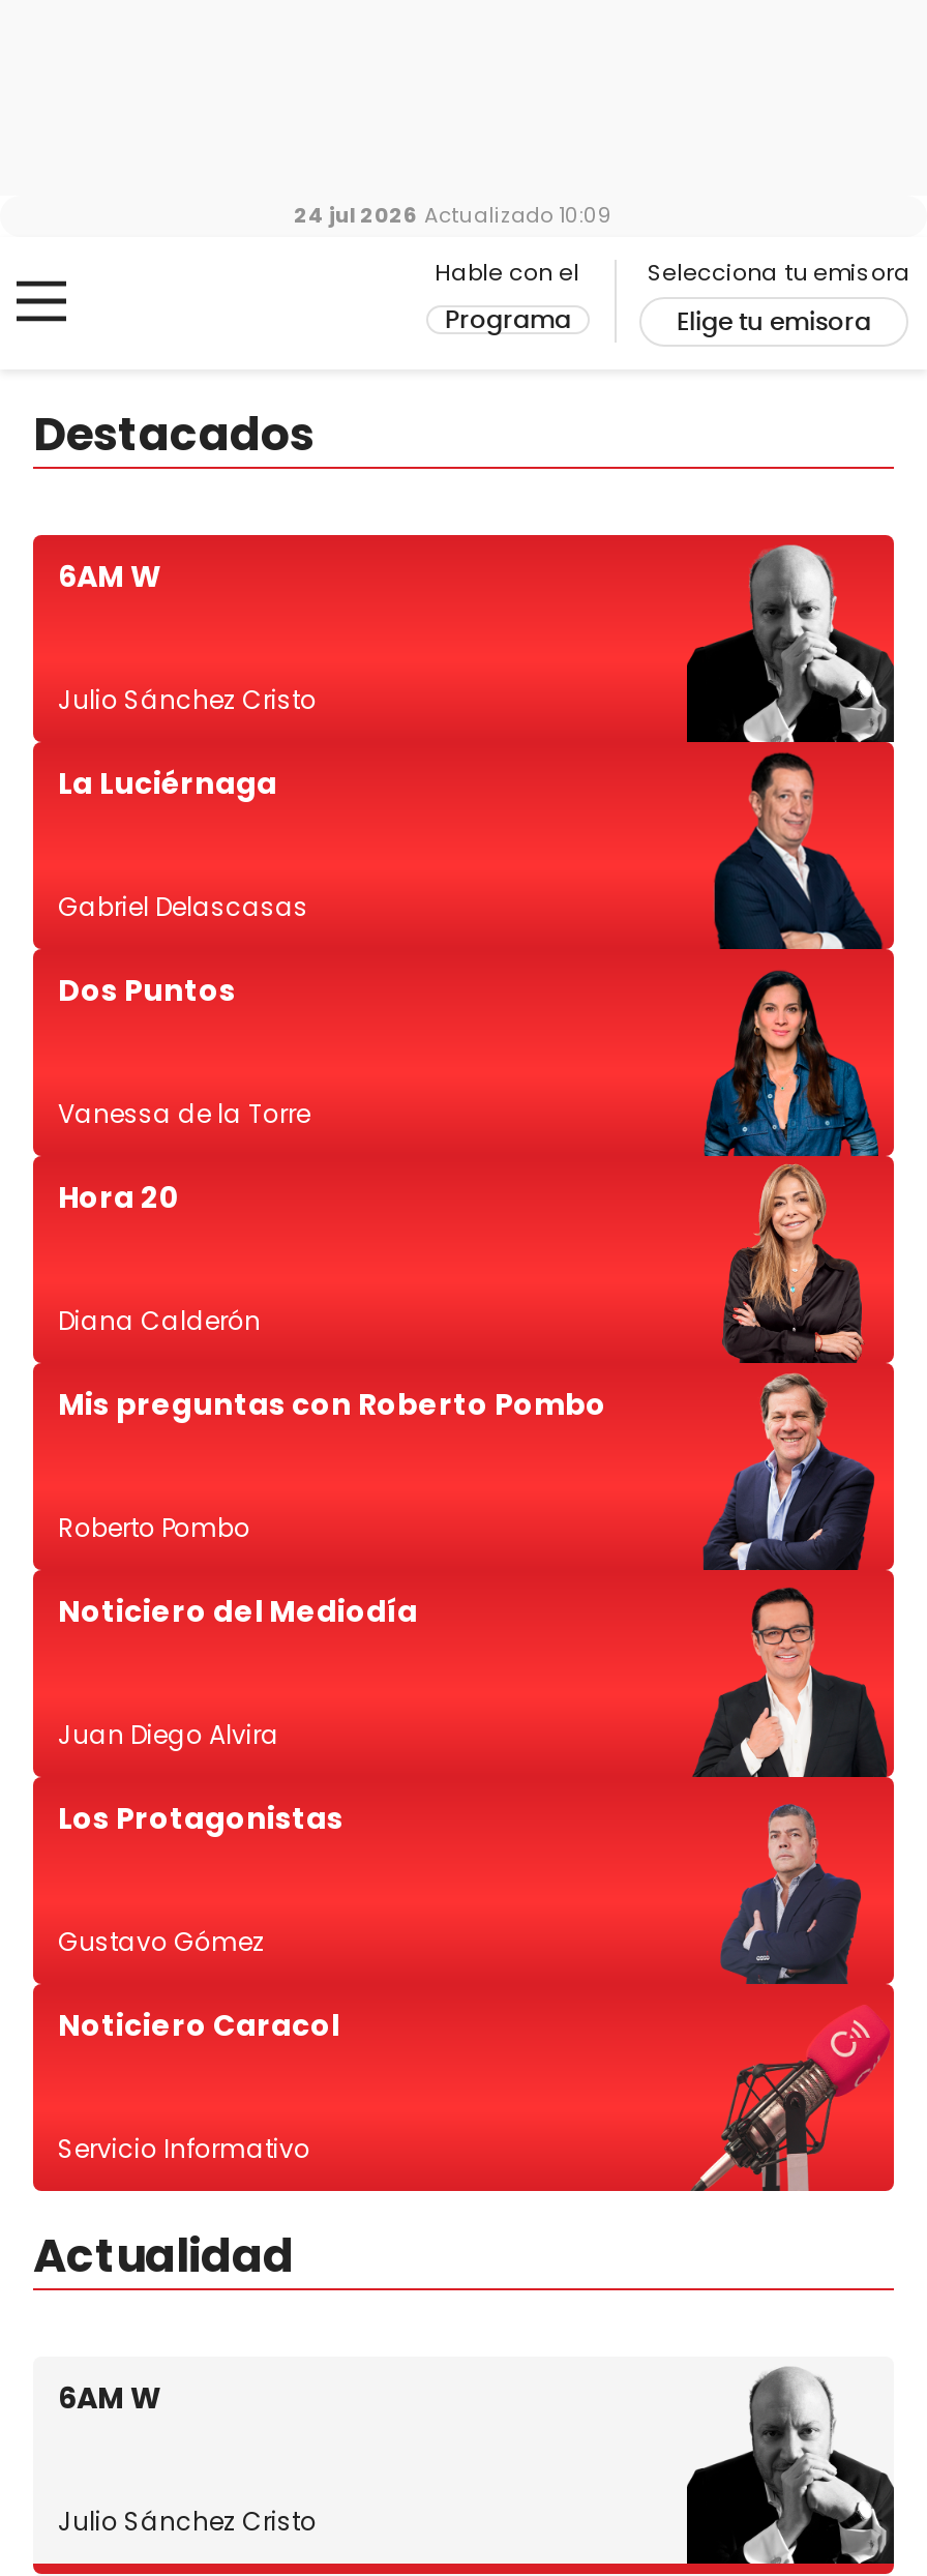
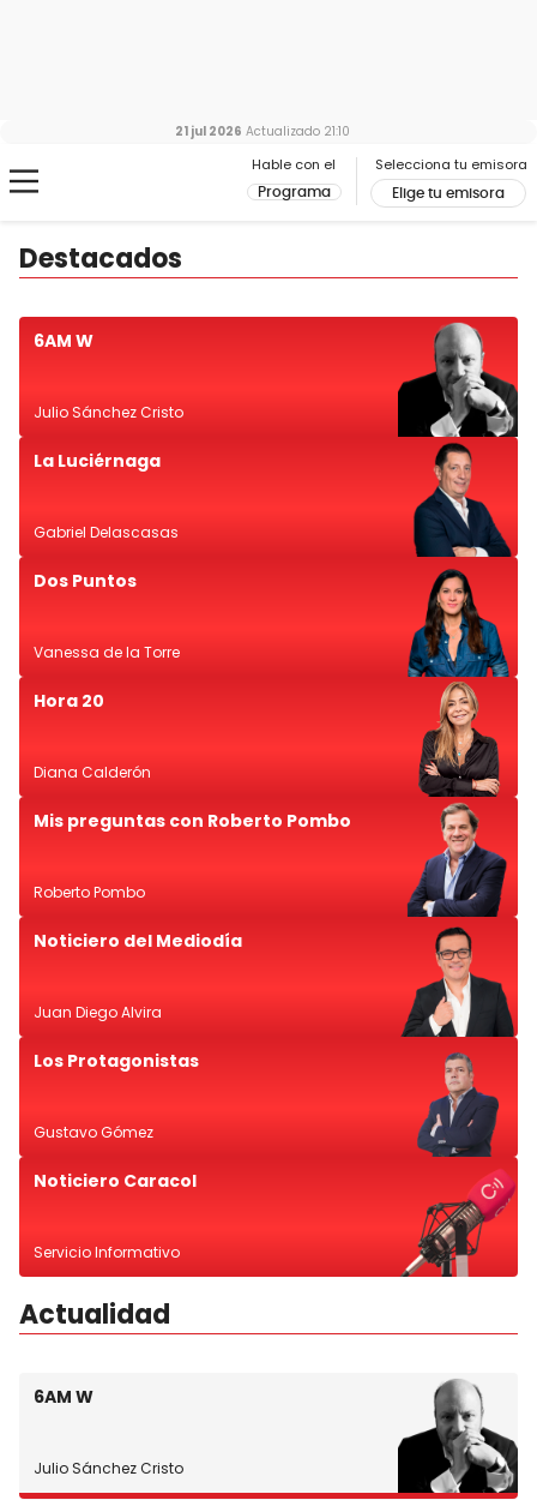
- 24 jul 2026 Actualizado 10:09
+ 21 jul 2026 Actualizado 21:10
